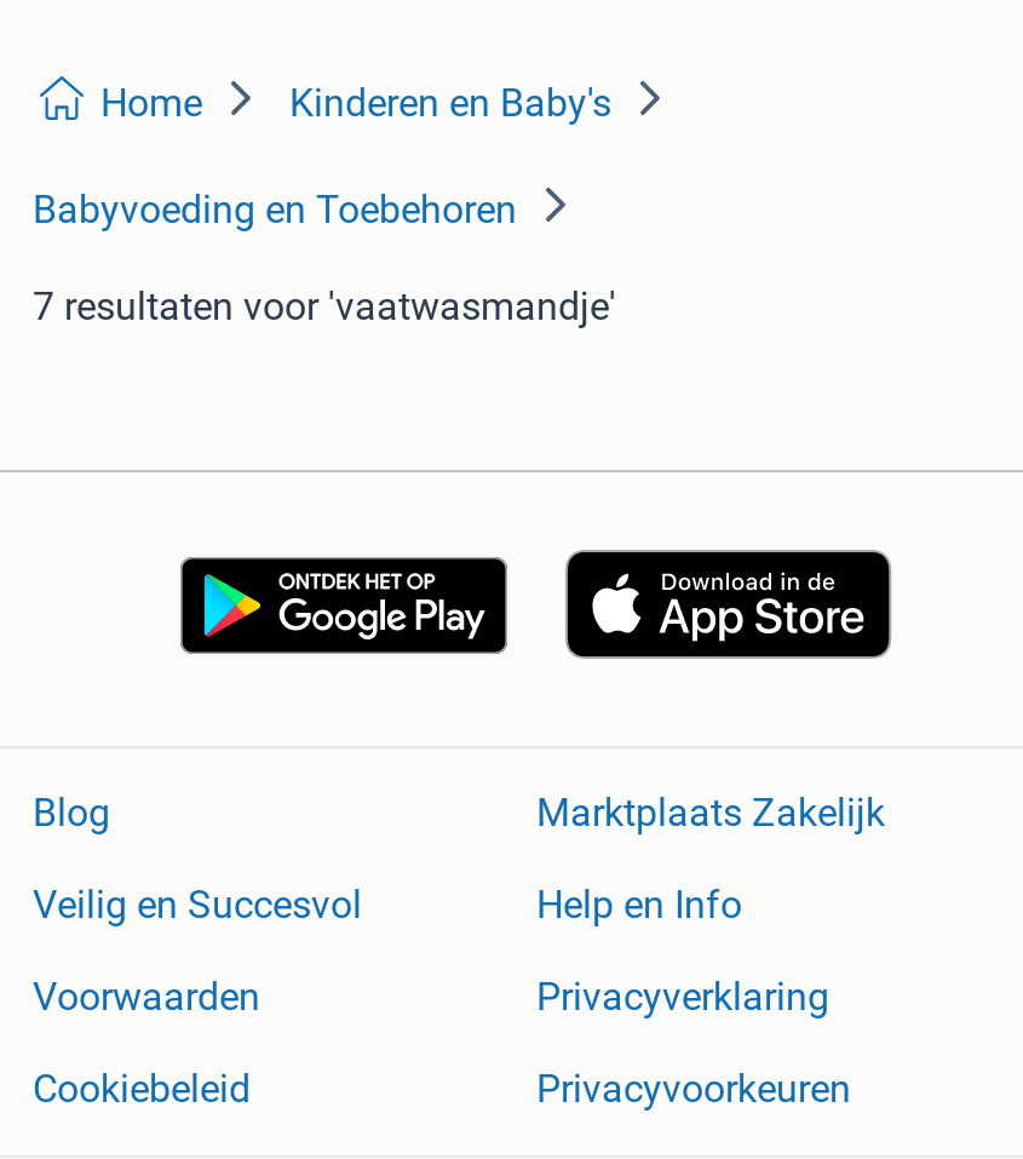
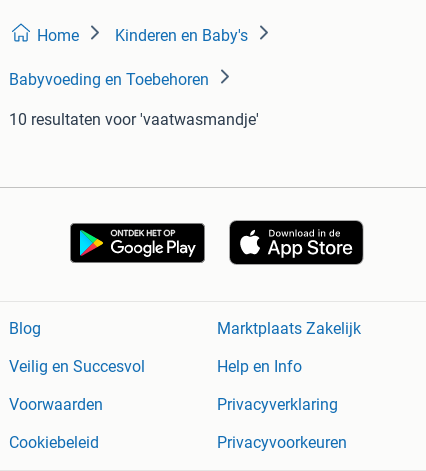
- 7 resultaten voor 'vaatwasmandje'
+ 10 resultaten voor 'vaatwasmandje'
